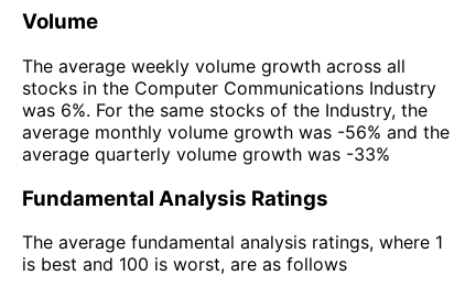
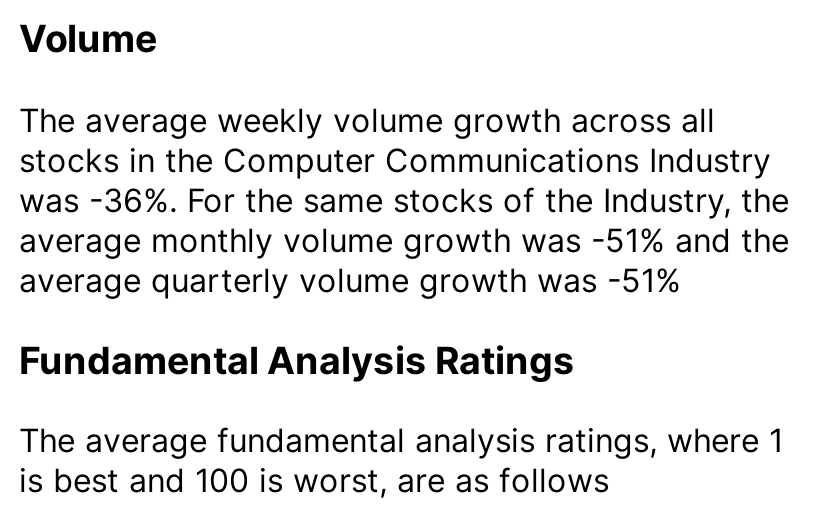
- was 6%. For the same stocks of the Industry, the
+ was -36%. For the same stocks of the Industry, the

- average monthly volume growth was -56% and the
+ average monthly volume growth was -51% and the

- average quarterly volume growth was -33%
+ average quarterly volume growth was -51%
